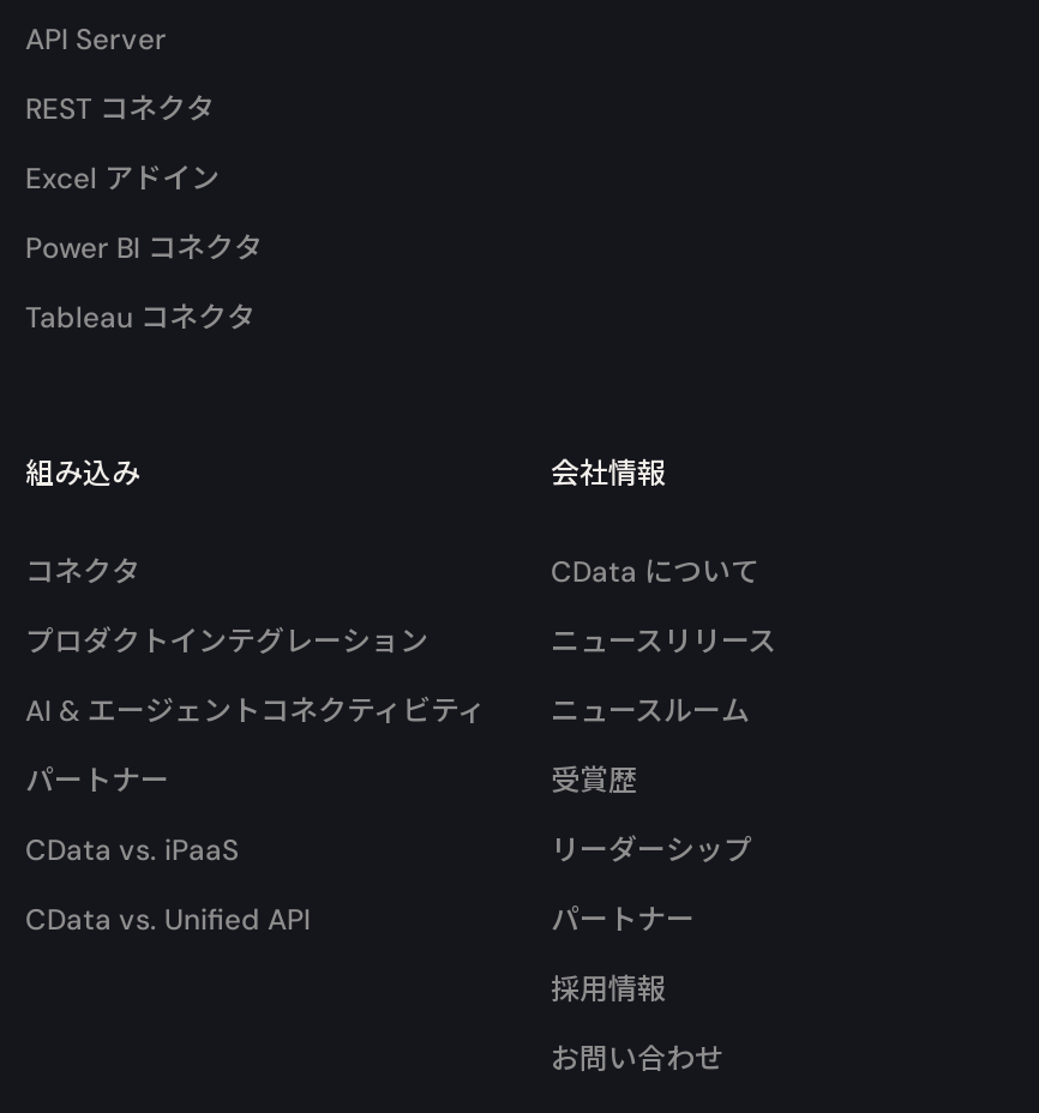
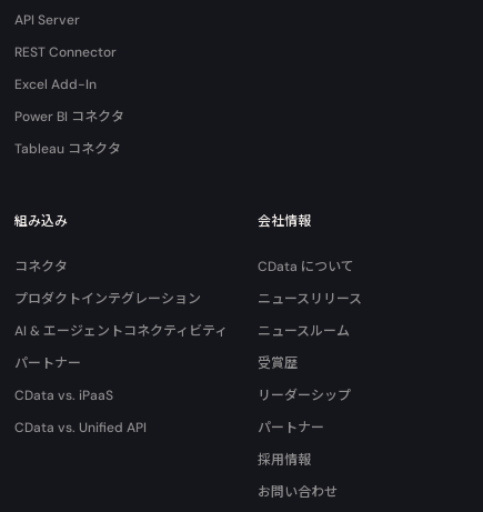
- REST コネクタ
+ REST Connector

- Excel アドイン
+ Excel Add-In
